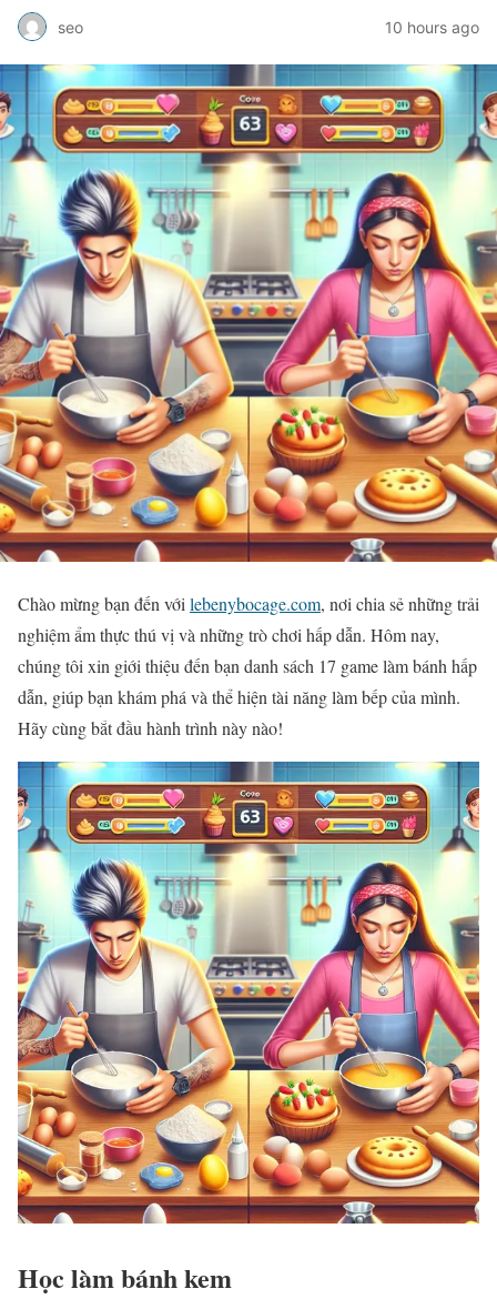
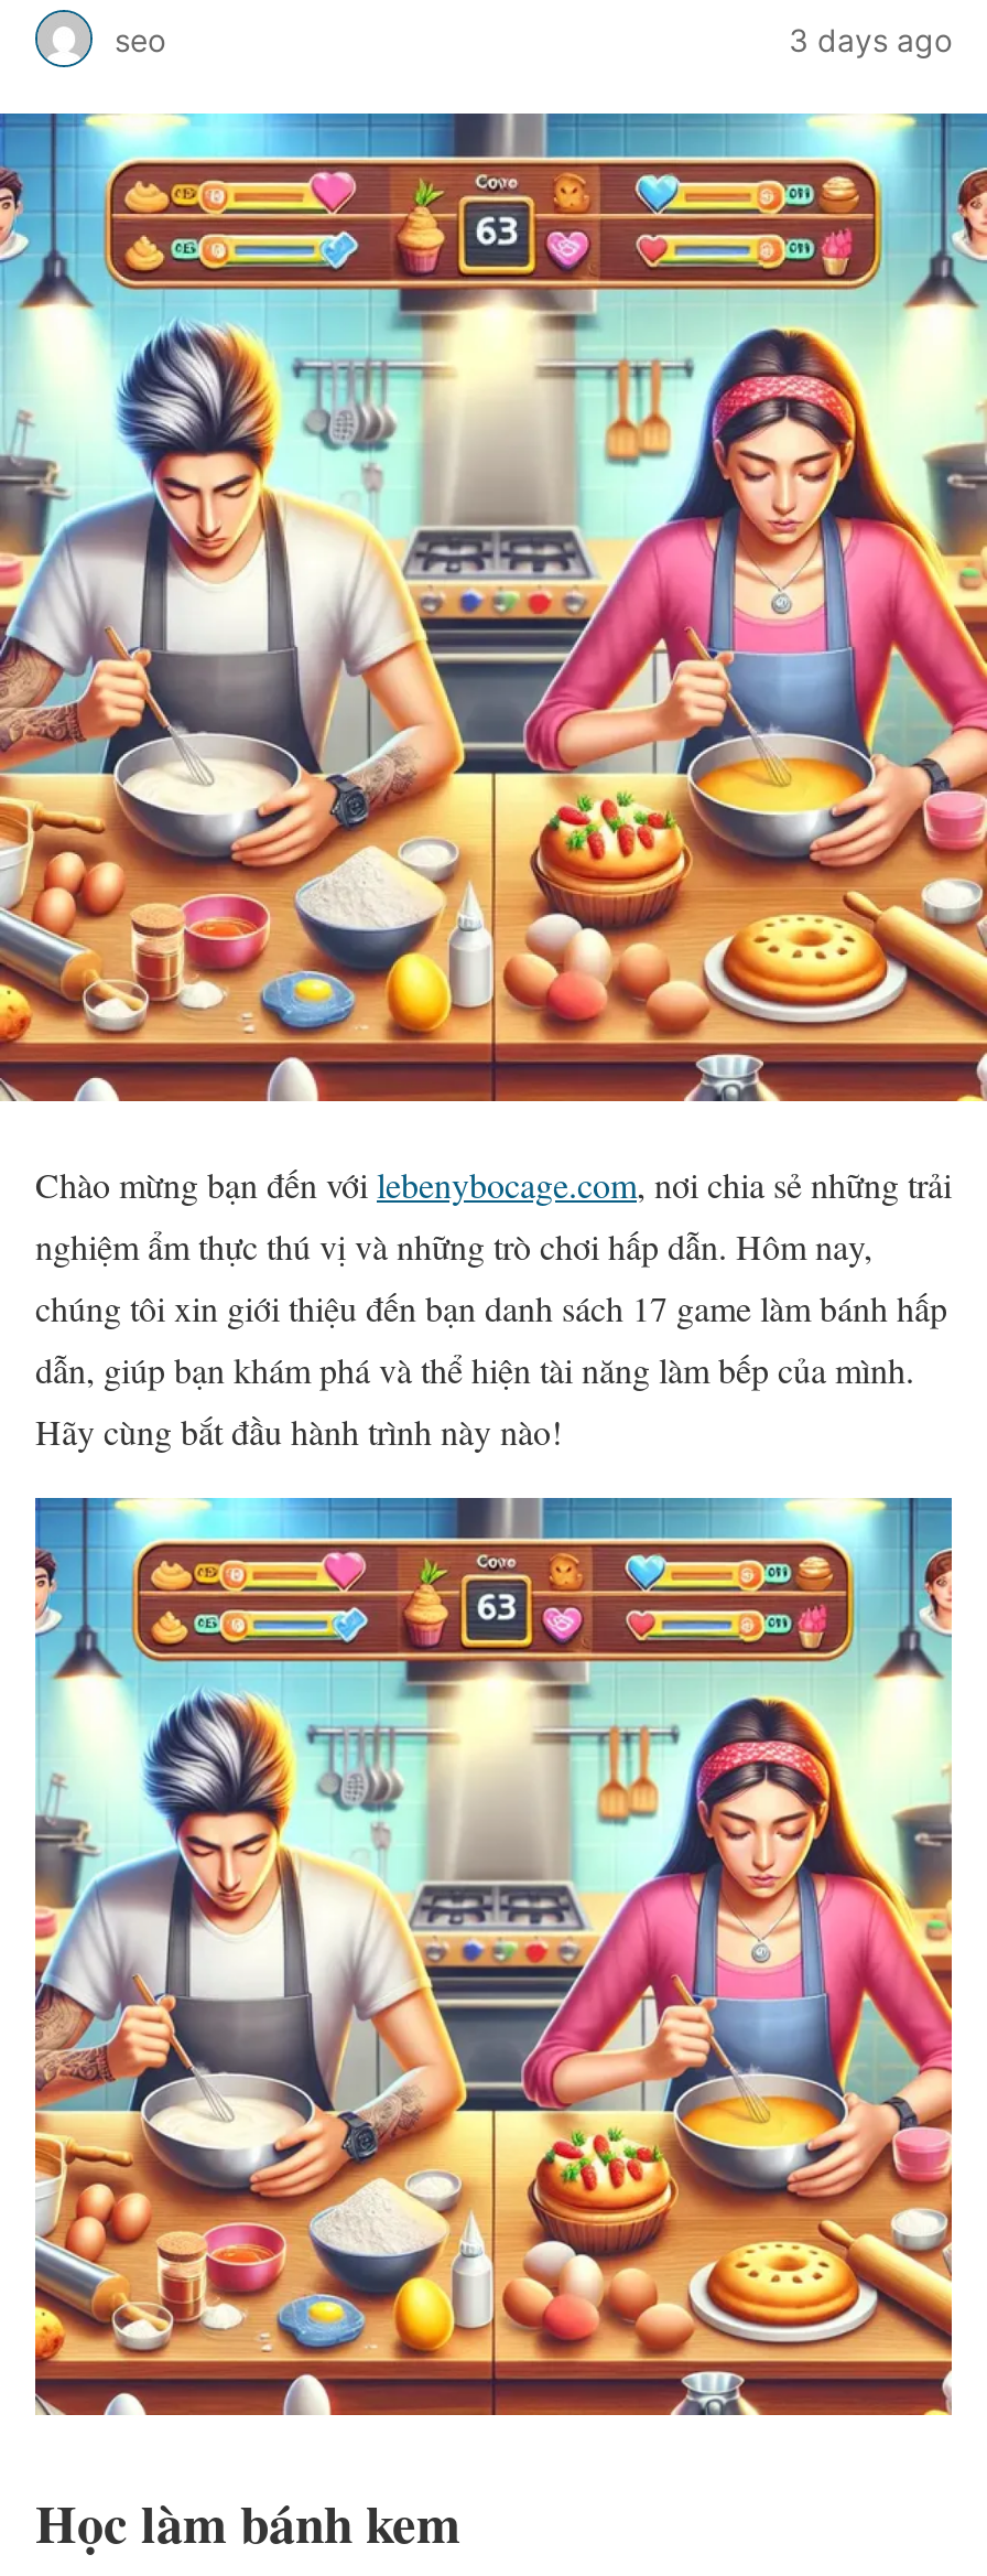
- 10 hours ago
+ 3 days ago
